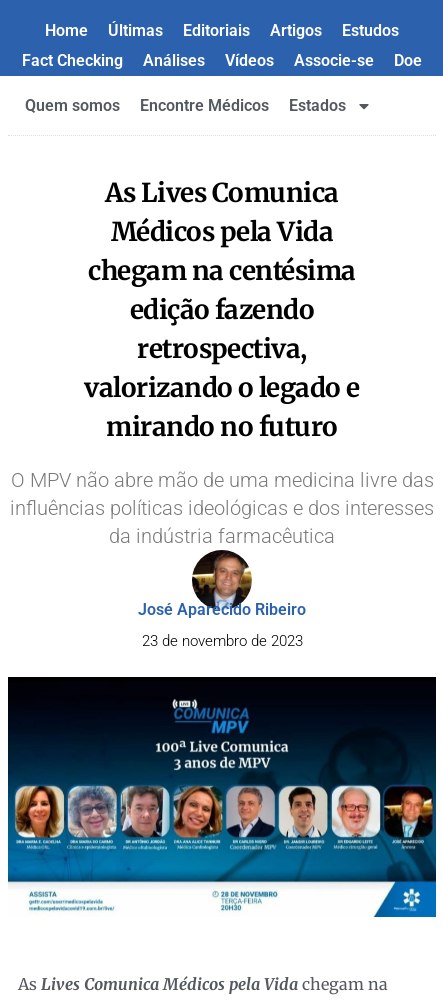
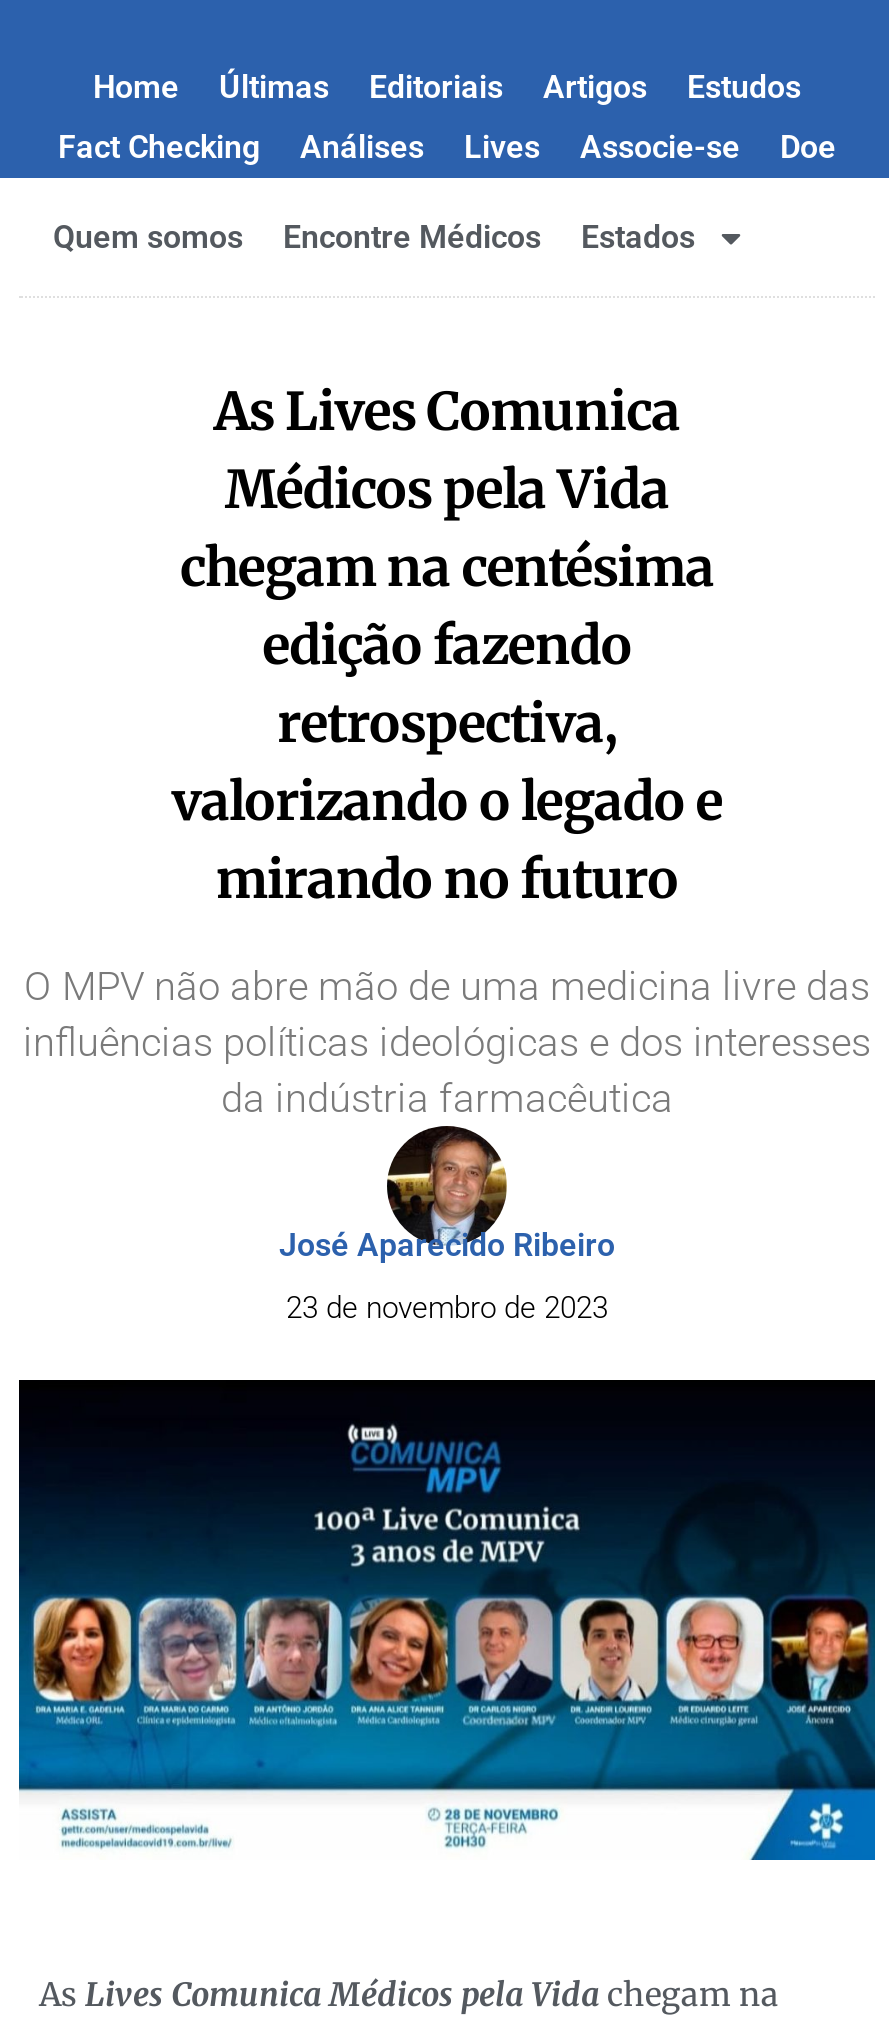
- Vídeos
+ Lives
